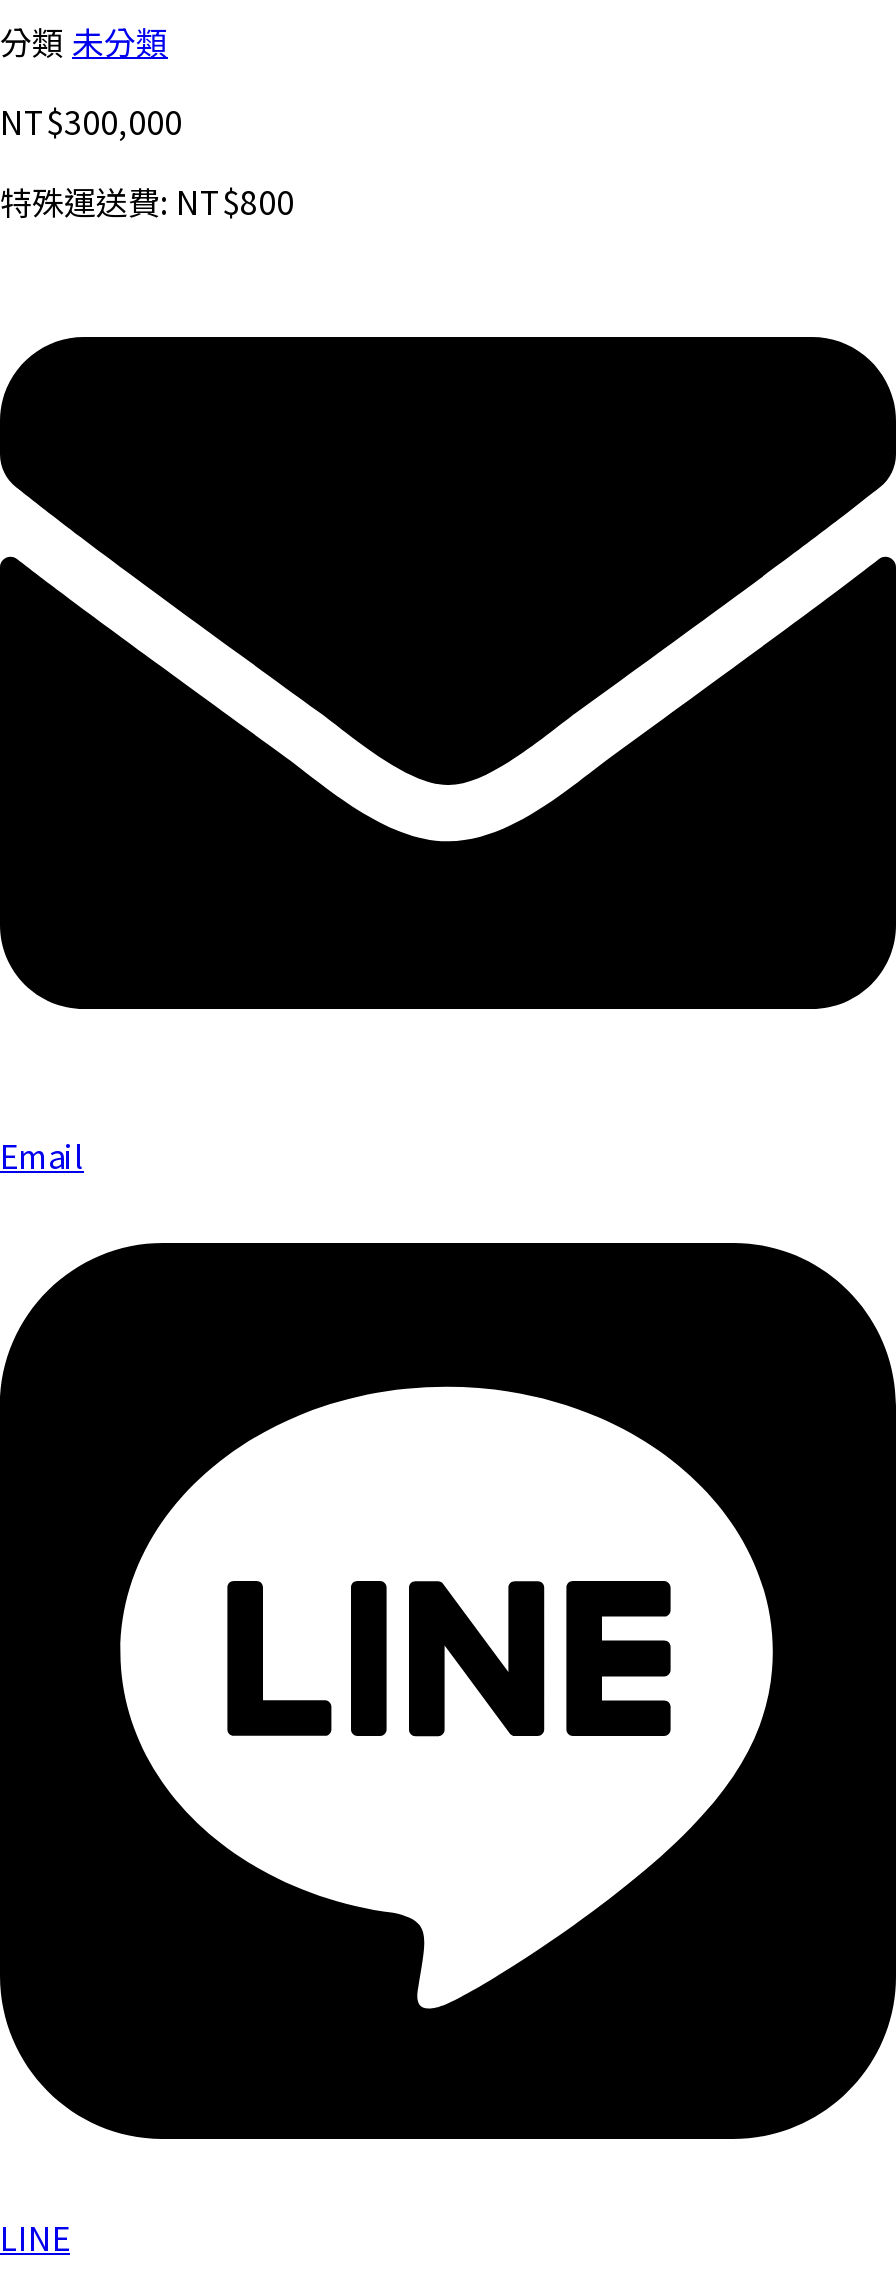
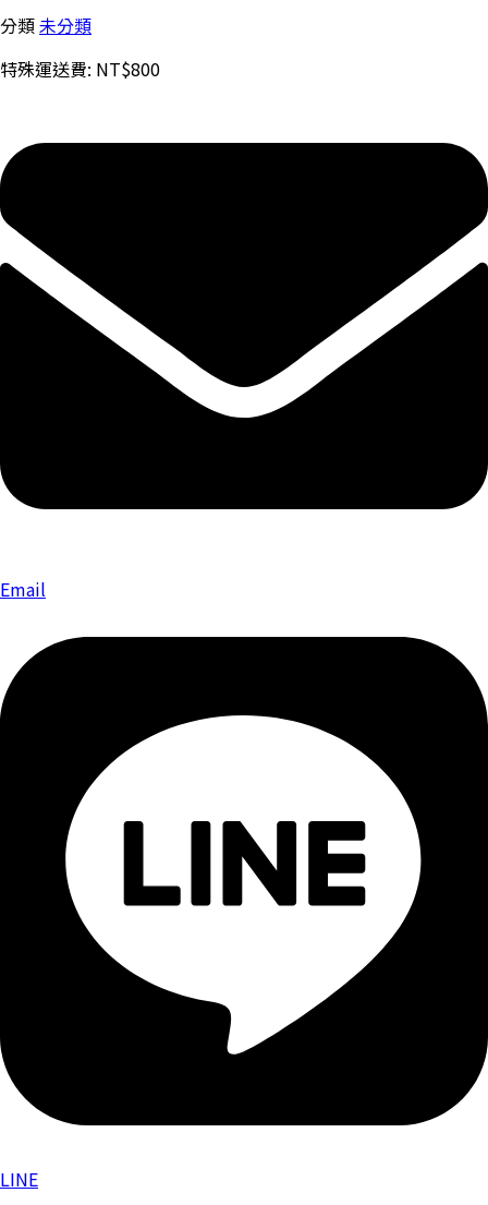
- NT$300,000
